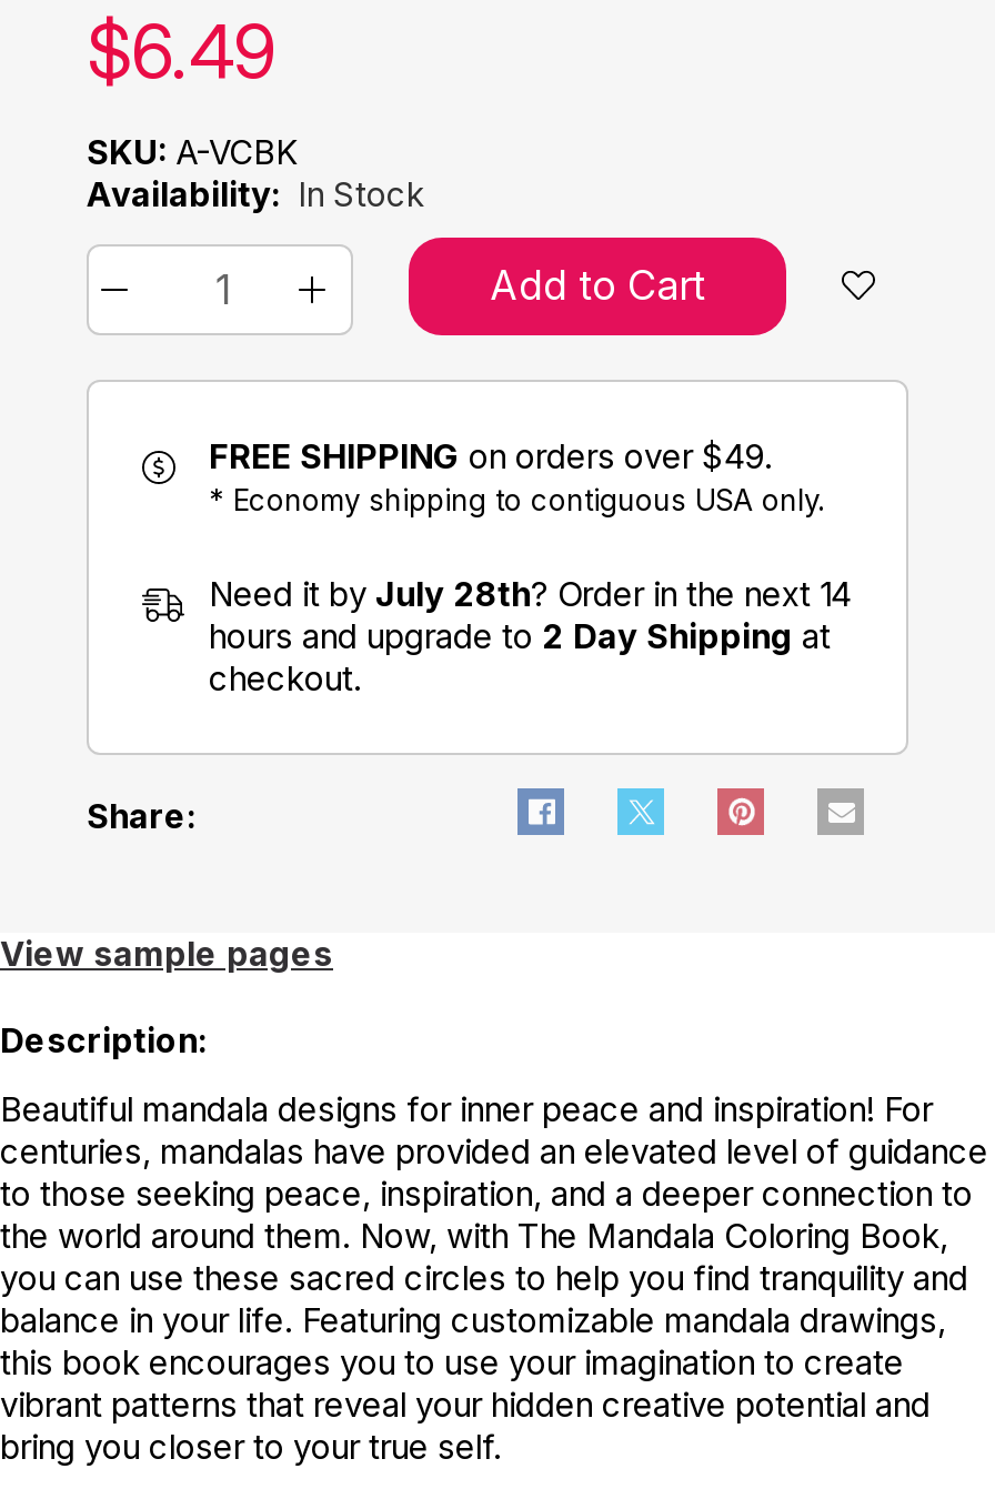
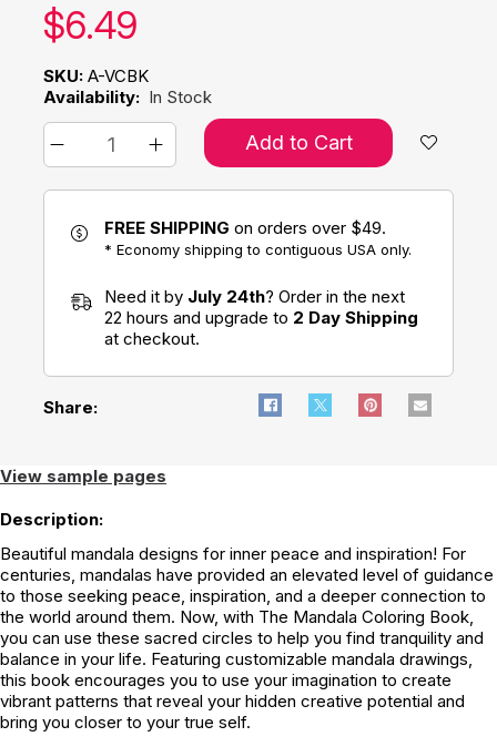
- Need it by July 28th? Order in the next 14
- hours and upgrade to 2 Day Shipping at
- checkout.
+ Need it by July 24th? Order in the next
+ 22 hours and upgrade to 2 Day Shipping
+ at checkout.
